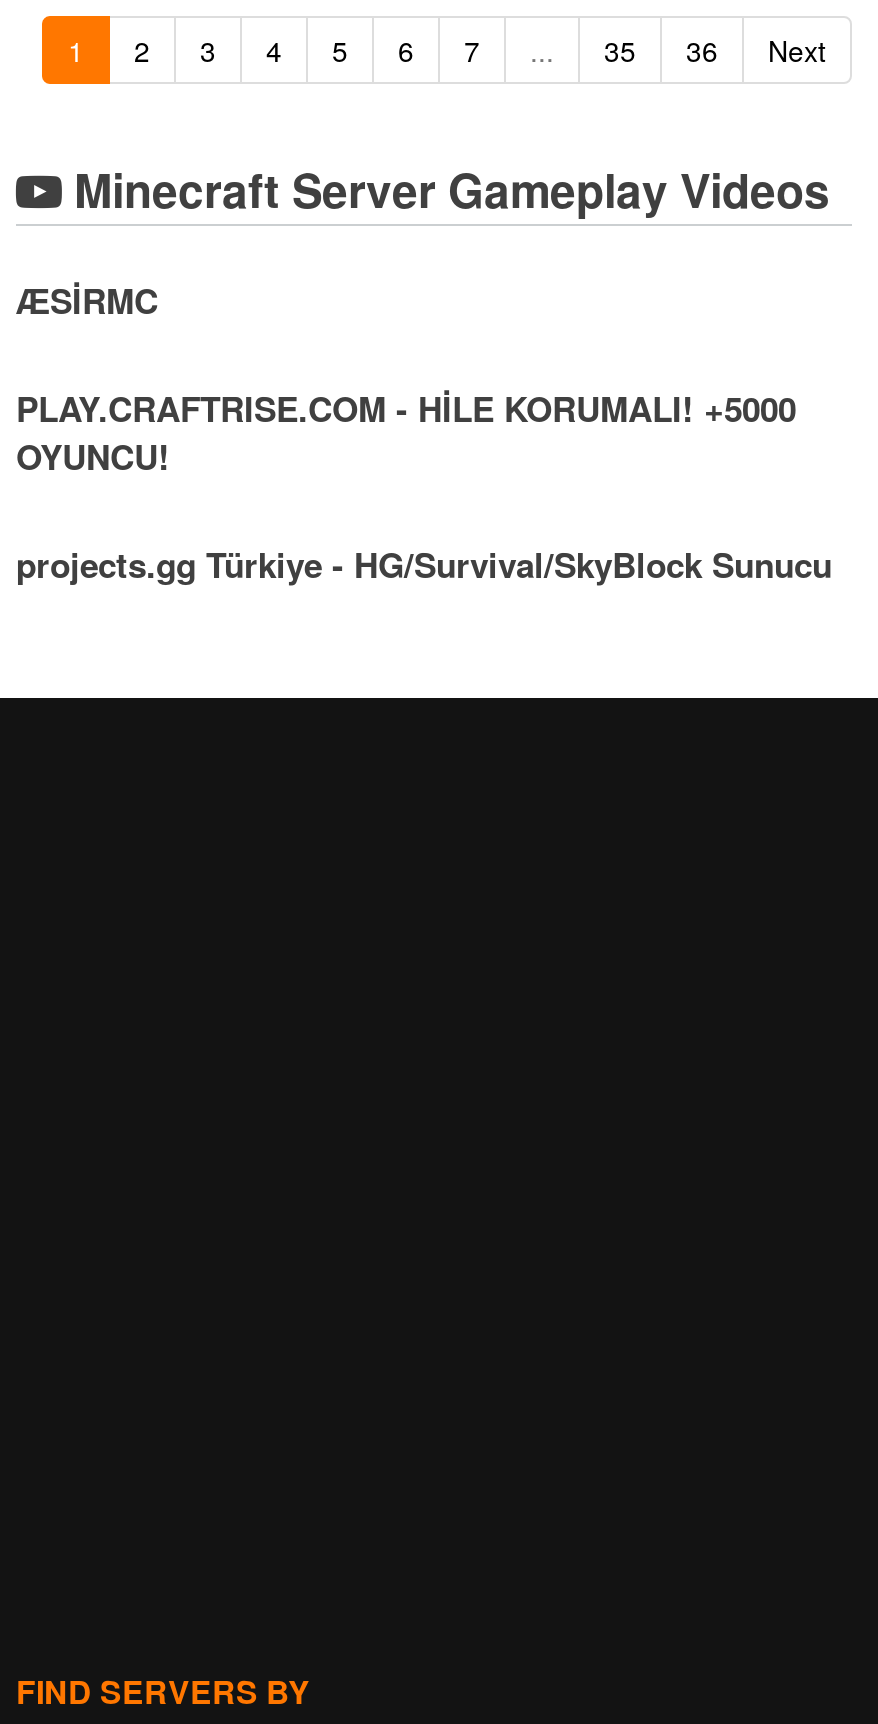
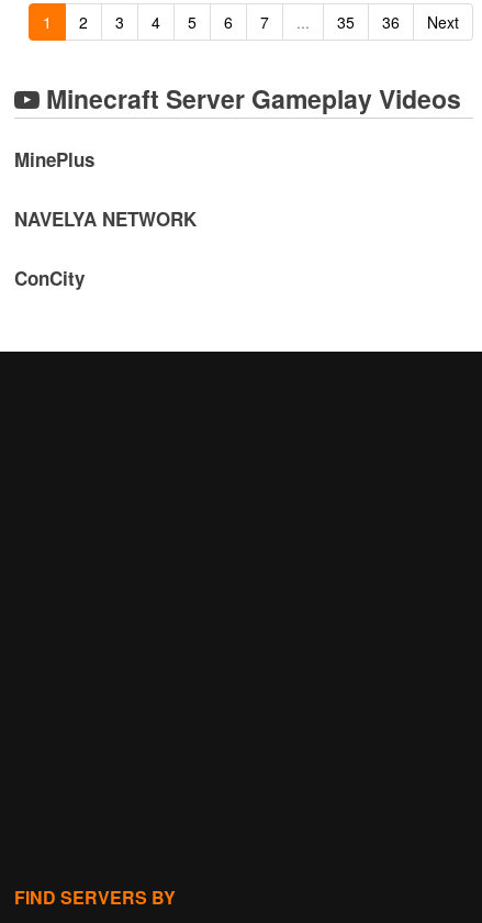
- ÆSİRMC
+ MinePlus

- PLAY.CRAFTRISE.COM - HİLE KORUMALI! +5000
- OYUNCU!
+ NAVELYA NETWORK

- projects.gg Türkiye - HG/Survival/SkyBlock Sunucu
+ ConCity
